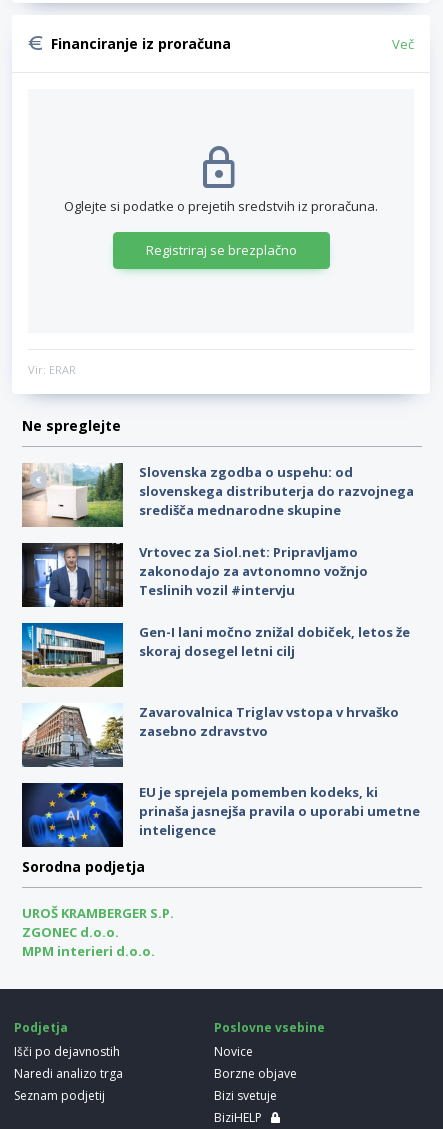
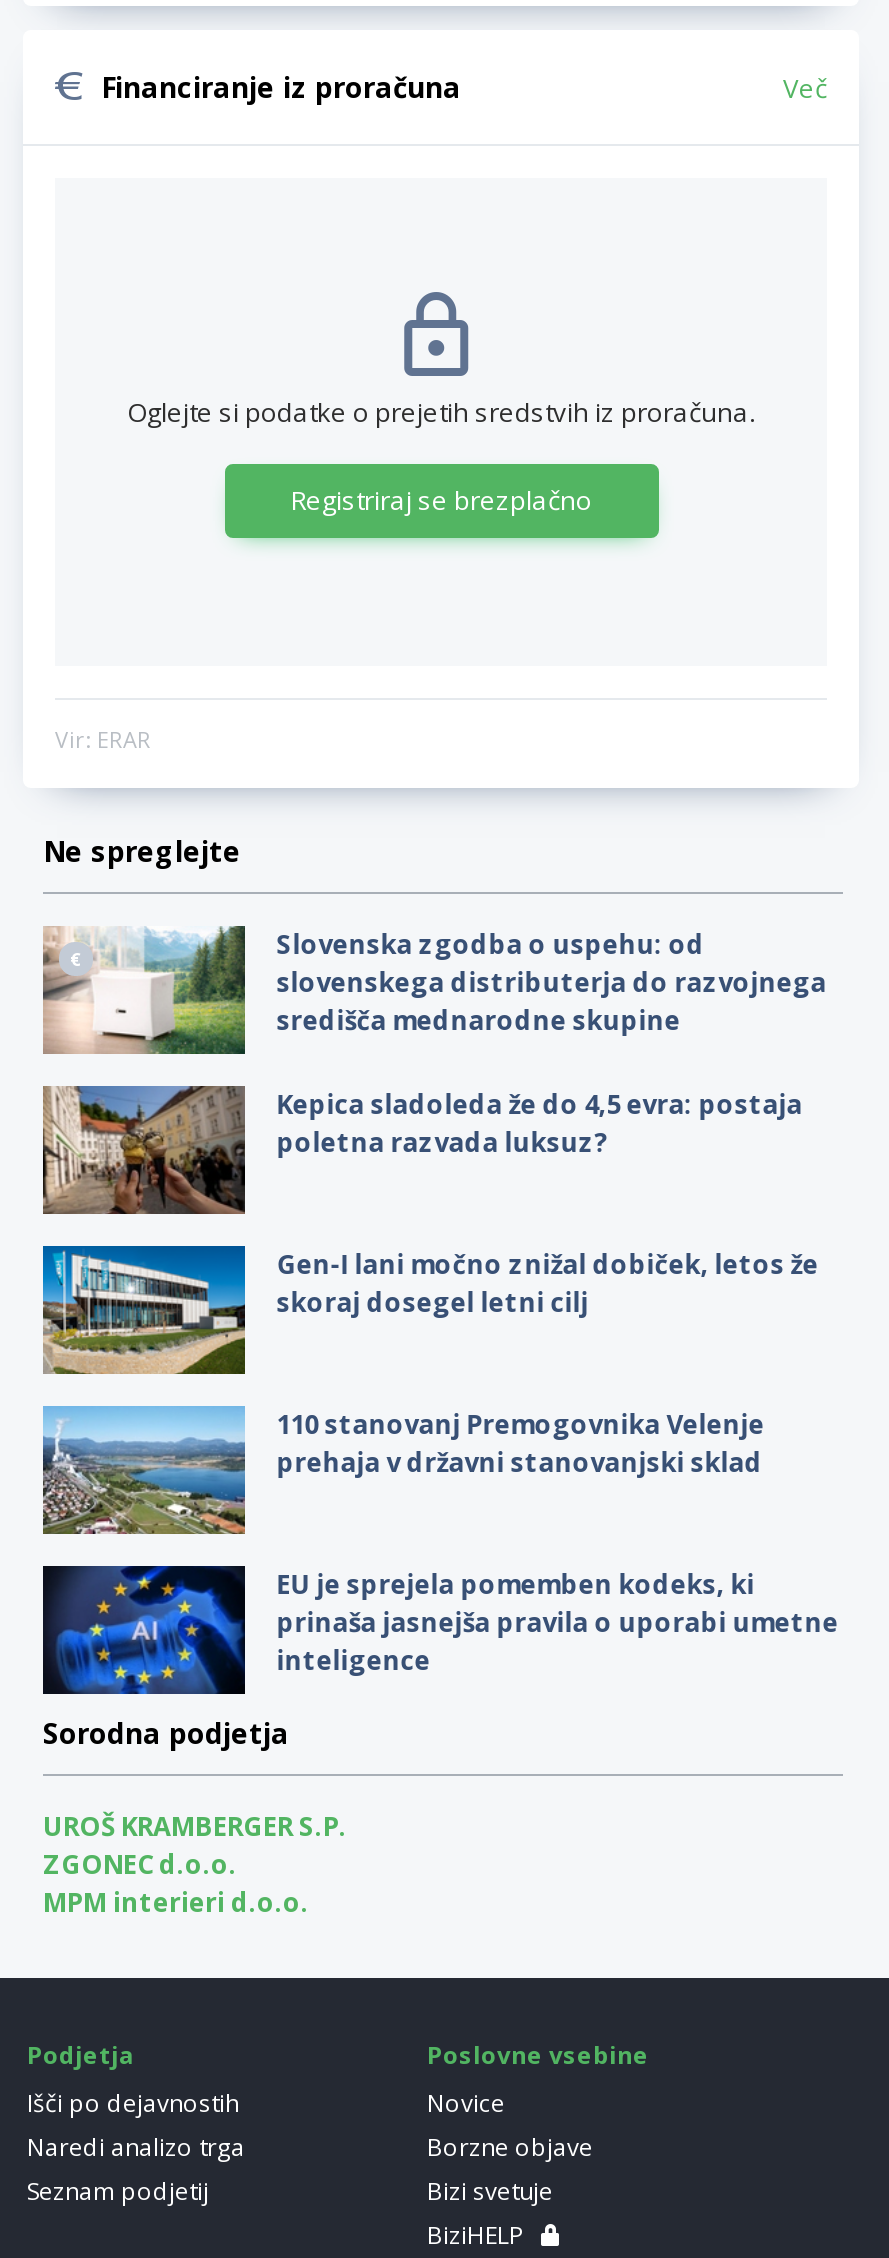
- [image]
- Vrtovec za Siol.net: Pripravljamo
- zakonodajo za avtonomno vožnjo
- Teslinih vozil #intervju
+ [image]
+ Kepica sladoleda že do 4,5 evra: postaja
+ poletna razvada luksuz?

- [image]
- Zavarovalnica Triglav vstopa v hrvaško
- zasebno zdravstvo
+ [image]
+ 110 stanovanj Premogovnika Velenje
+ prehaja v državni stanovanjski sklad
